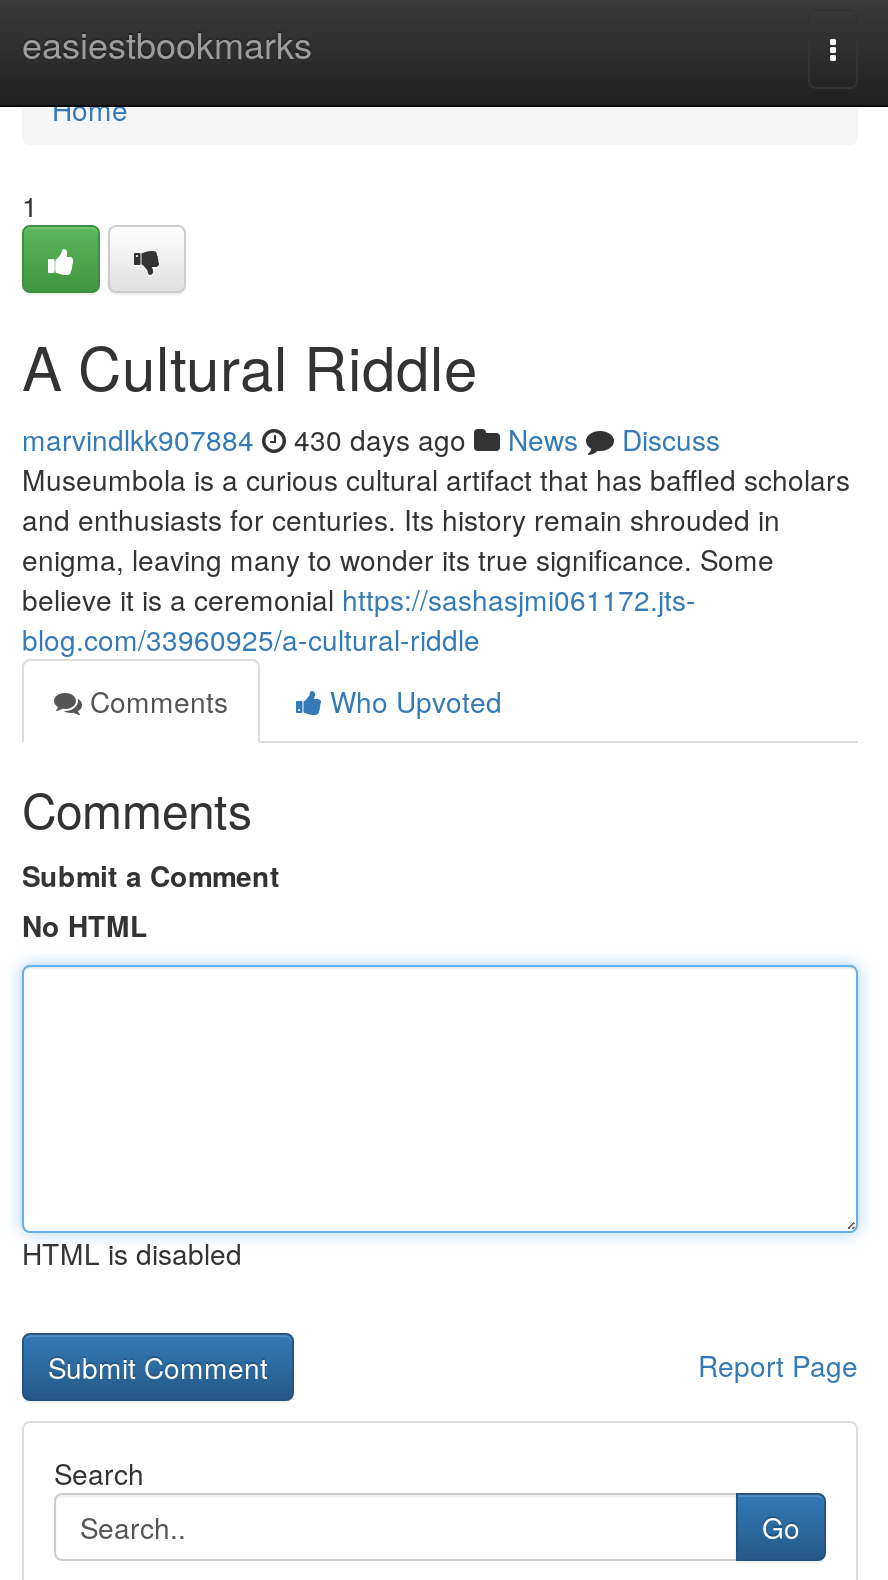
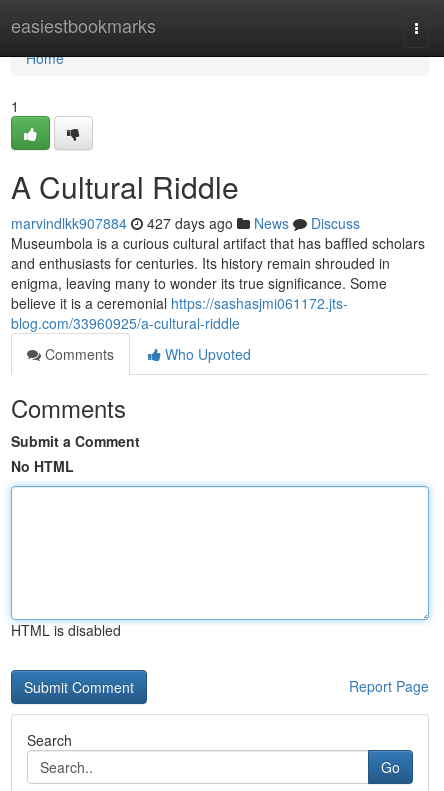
- marvindlkk907884 430 days ago News Discuss
+ marvindlkk907884 427 days ago News Discuss
